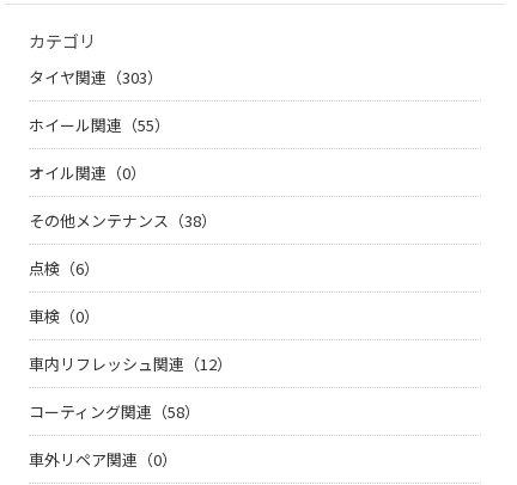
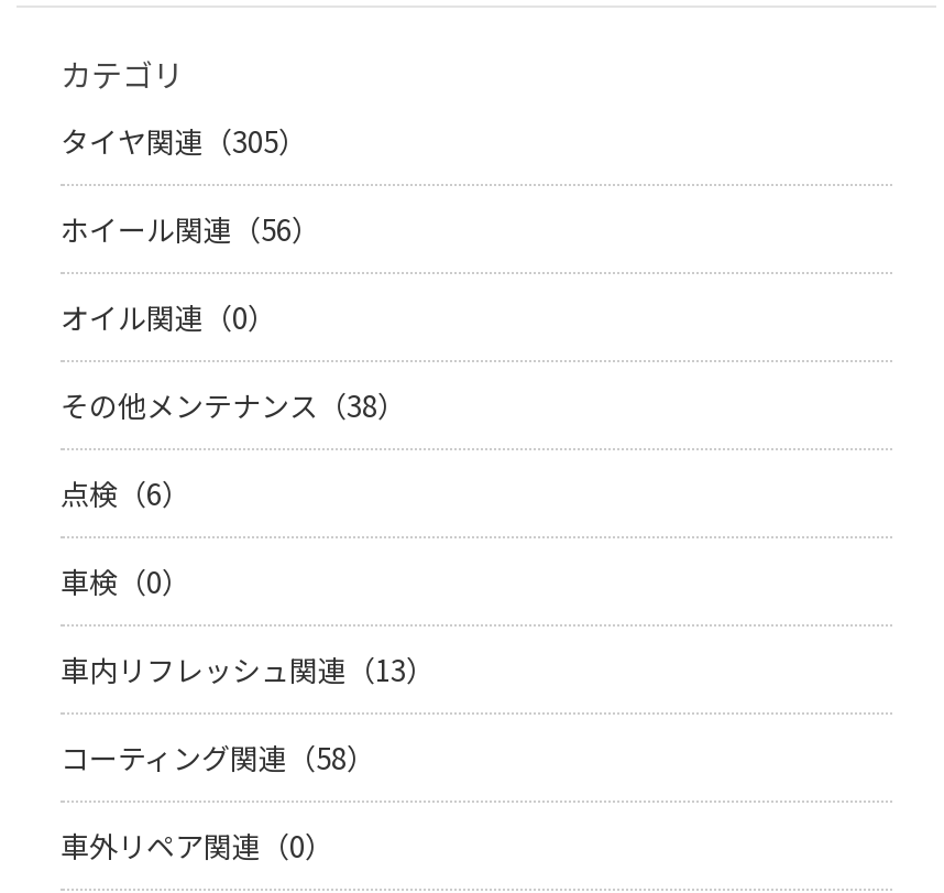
- タイヤ関連（303）
+ タイヤ関連（305）

- ホイール関連（55）
+ ホイール関連（56）

- 車内リフレッシュ関連（12）
+ 車内リフレッシュ関連（13）
